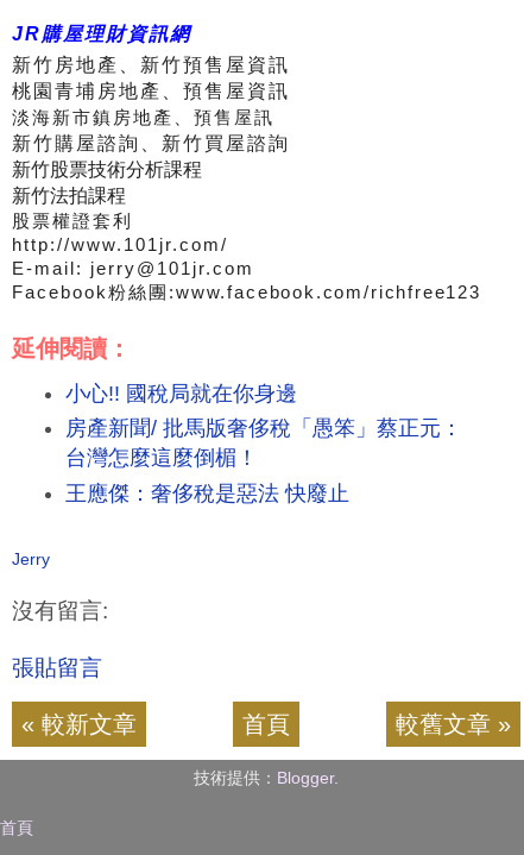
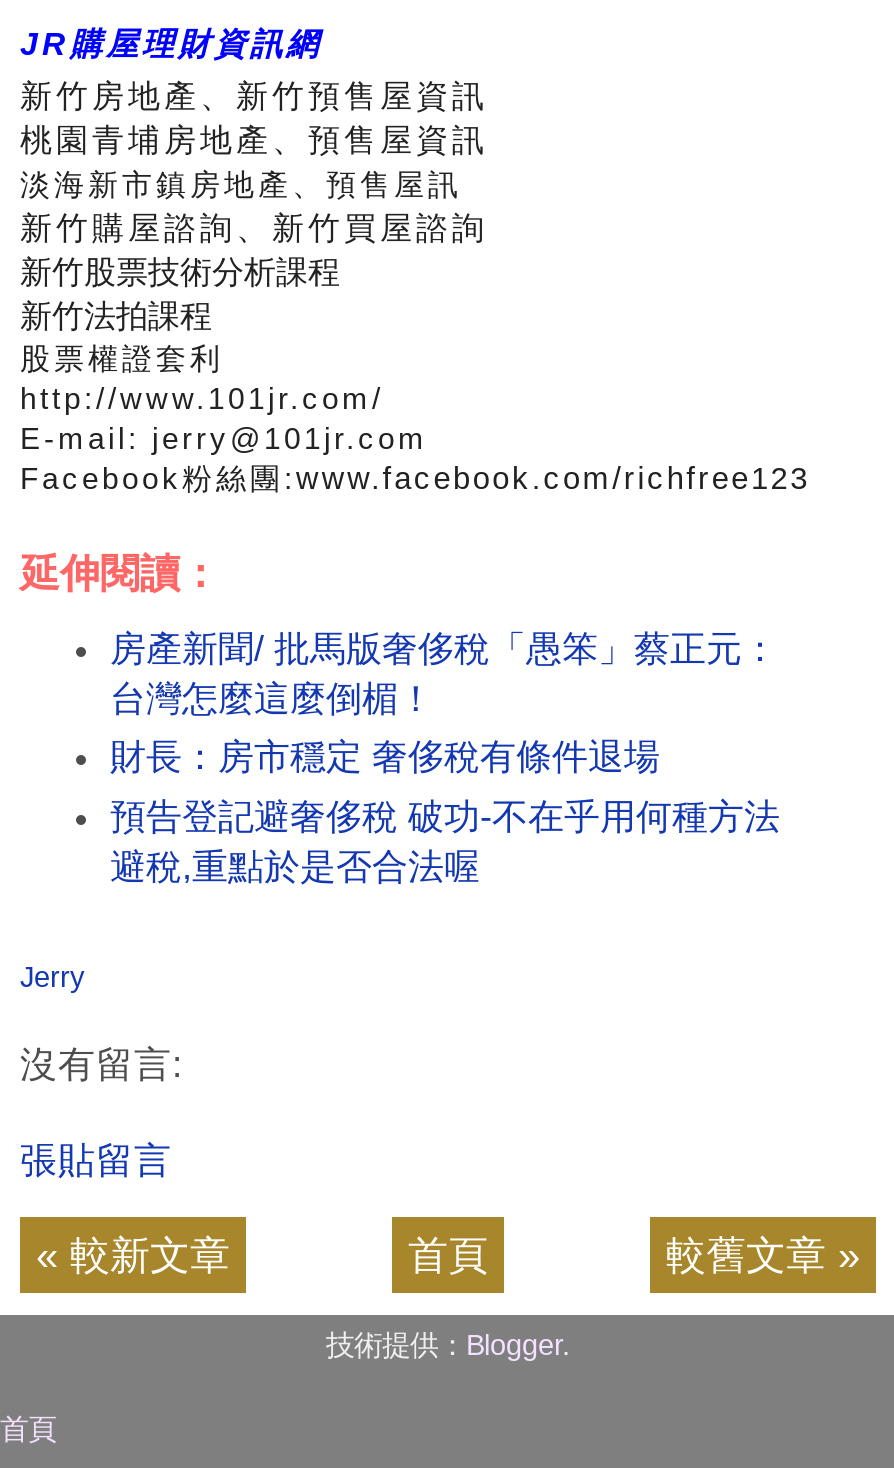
- 小心!! 國稅局就在你身邊

moved up: 房產新聞/ 批馬版奢侈稅「愚笨」蔡正元： | 台灣怎麼這麼倒楣！

- 王應傑：奢侈稅是惡法 快廢止
+ 財長：房市穩定 奢侈稅有條件退場
+ 預告登記避奢侈稅 破功-不在乎用何種方法
+ 避稅,重點於是否合法喔
